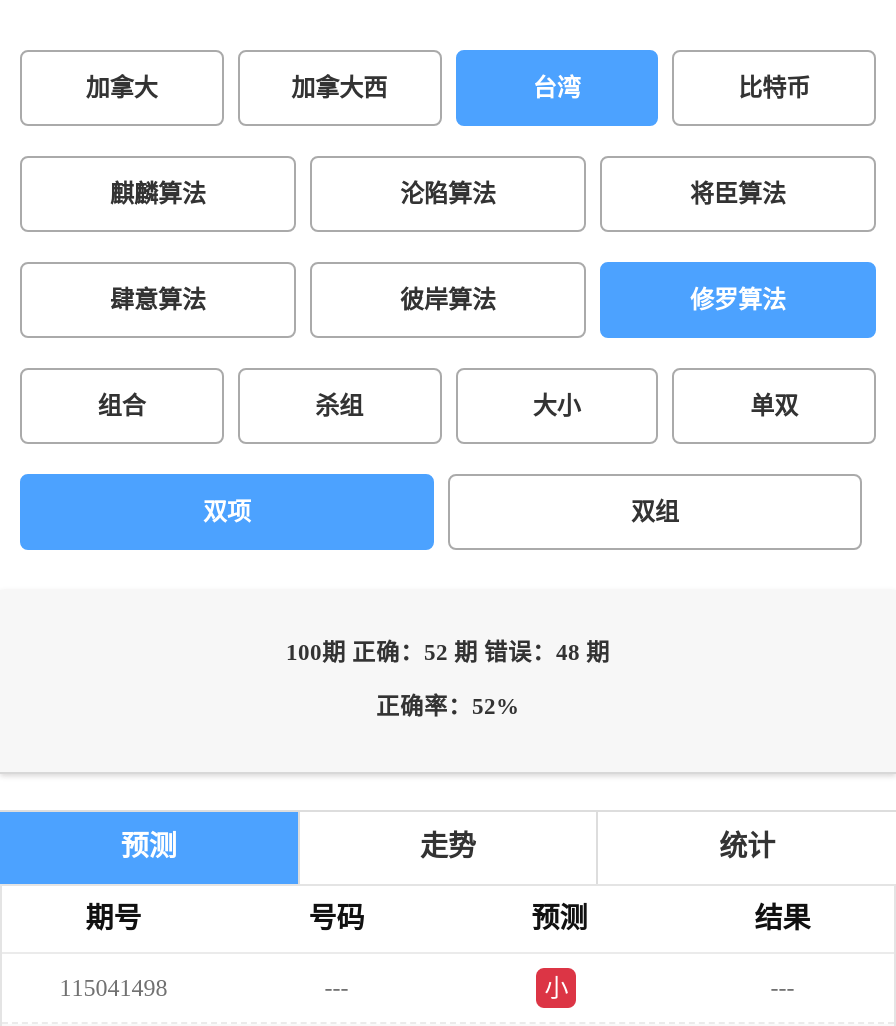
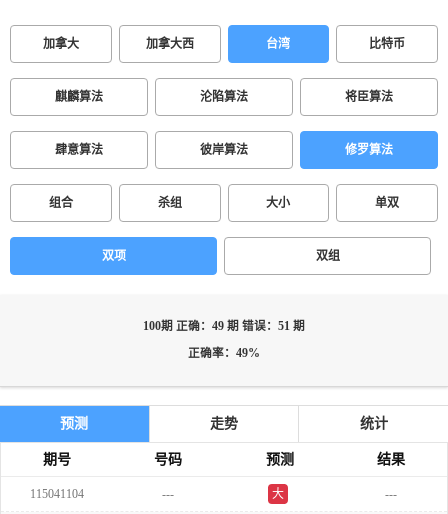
- 100期 正确：52 期 错误：48 期
+ 100期 正确：49 期 错误：51 期

- 正确率：52%
+ 正确率：49%

- 115041498
+ 115041104

- 小
+ 大
